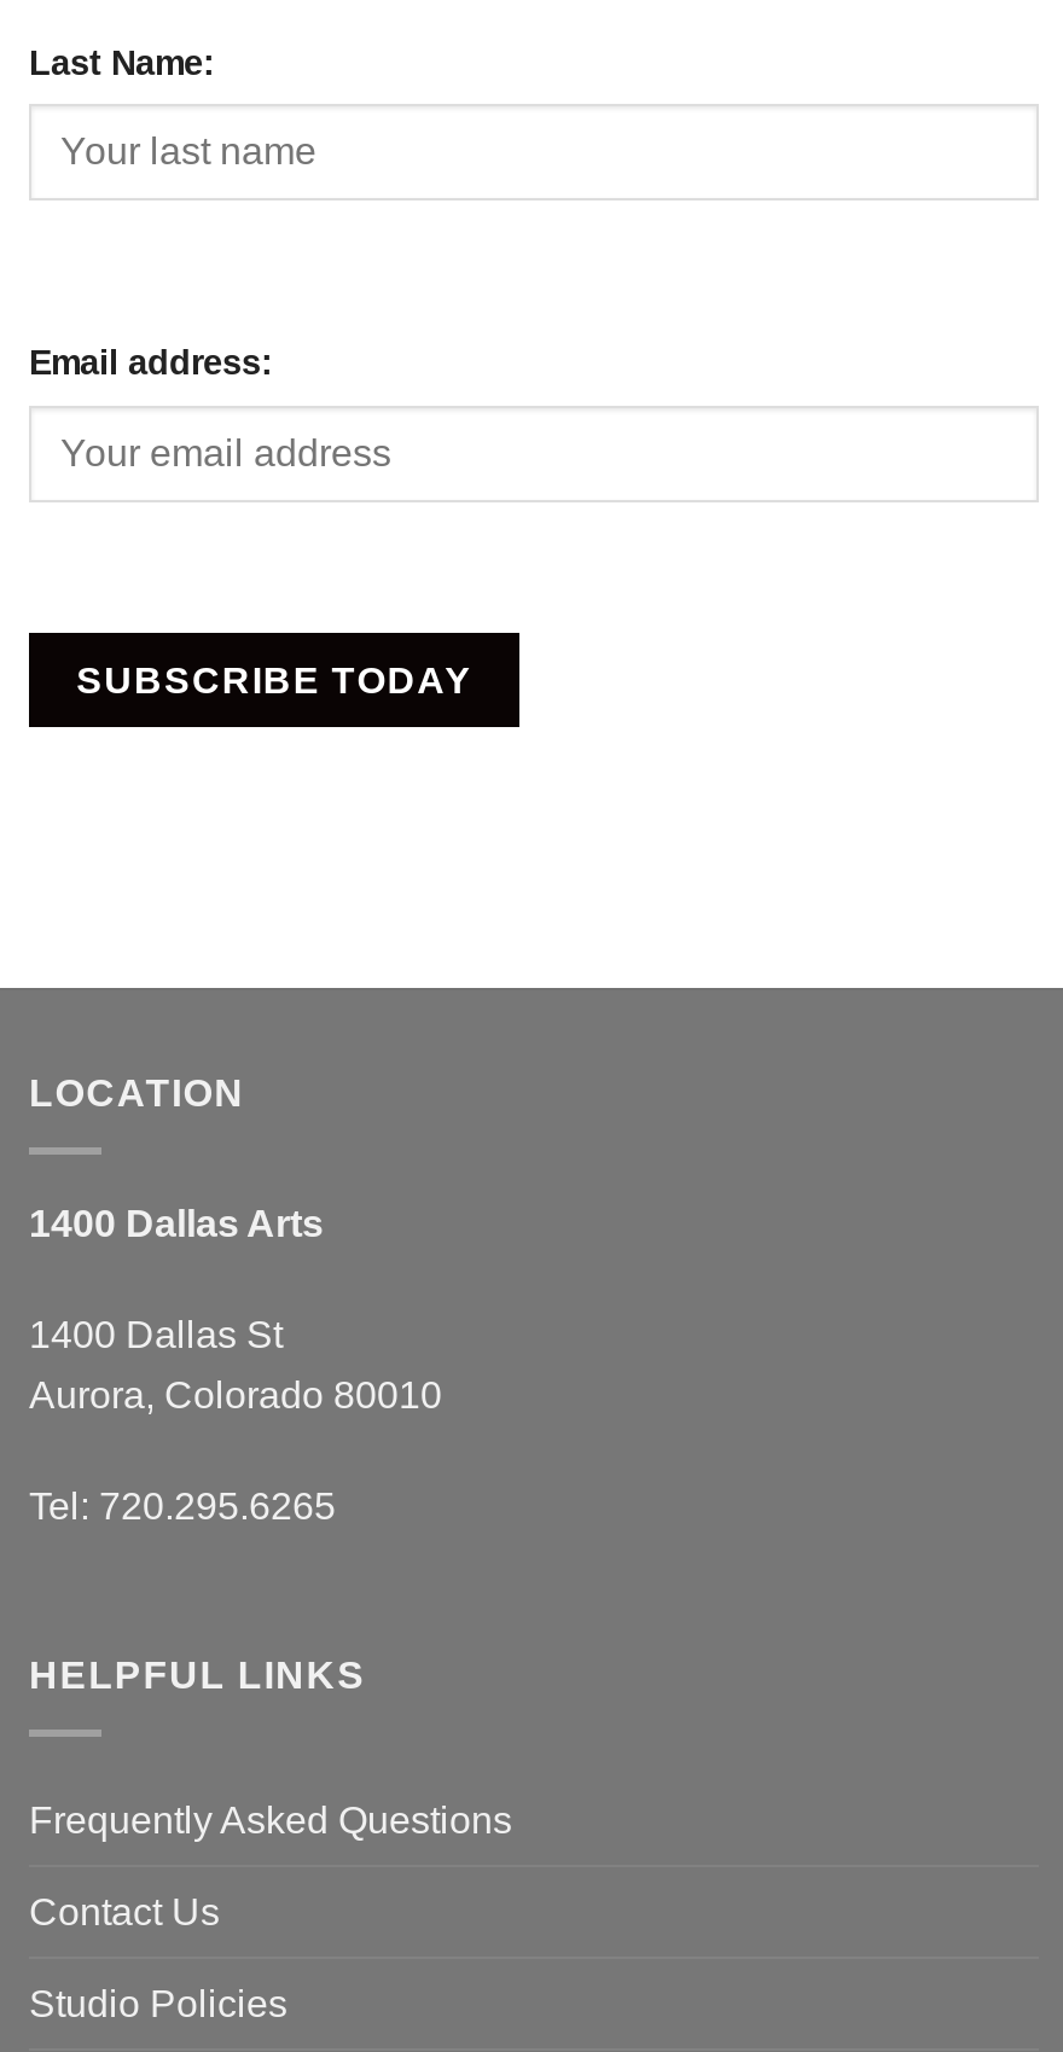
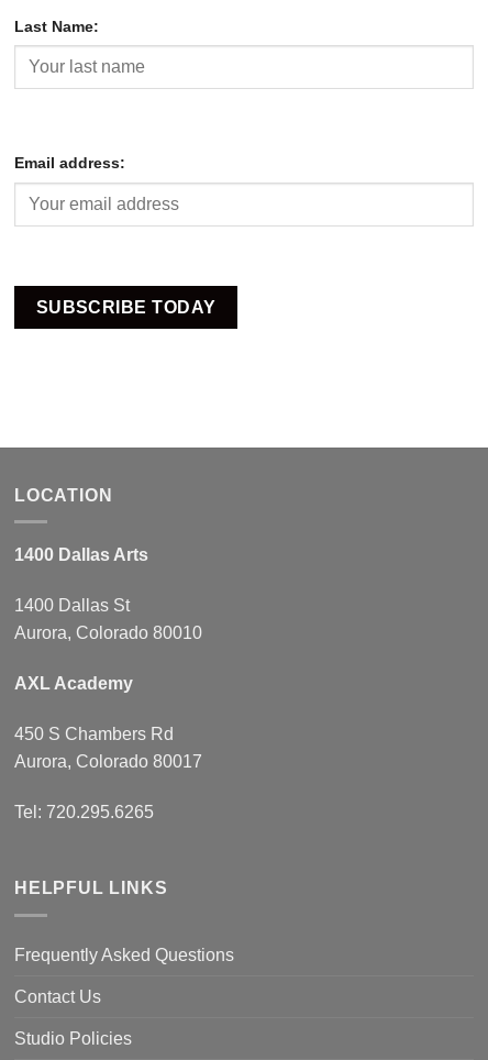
+ AXL Academy
+ 450 S Chambers Rd
+ Aurora, Colorado 80017
